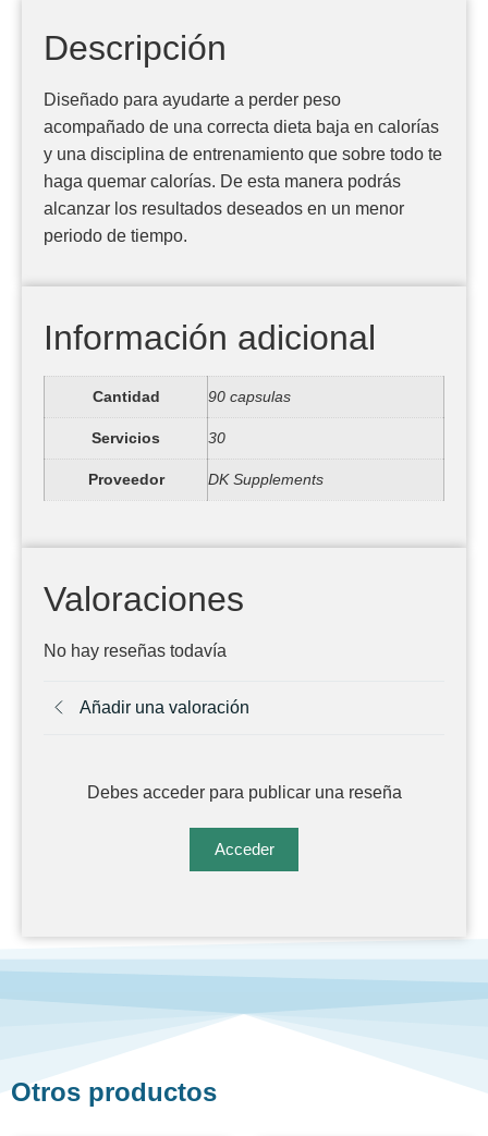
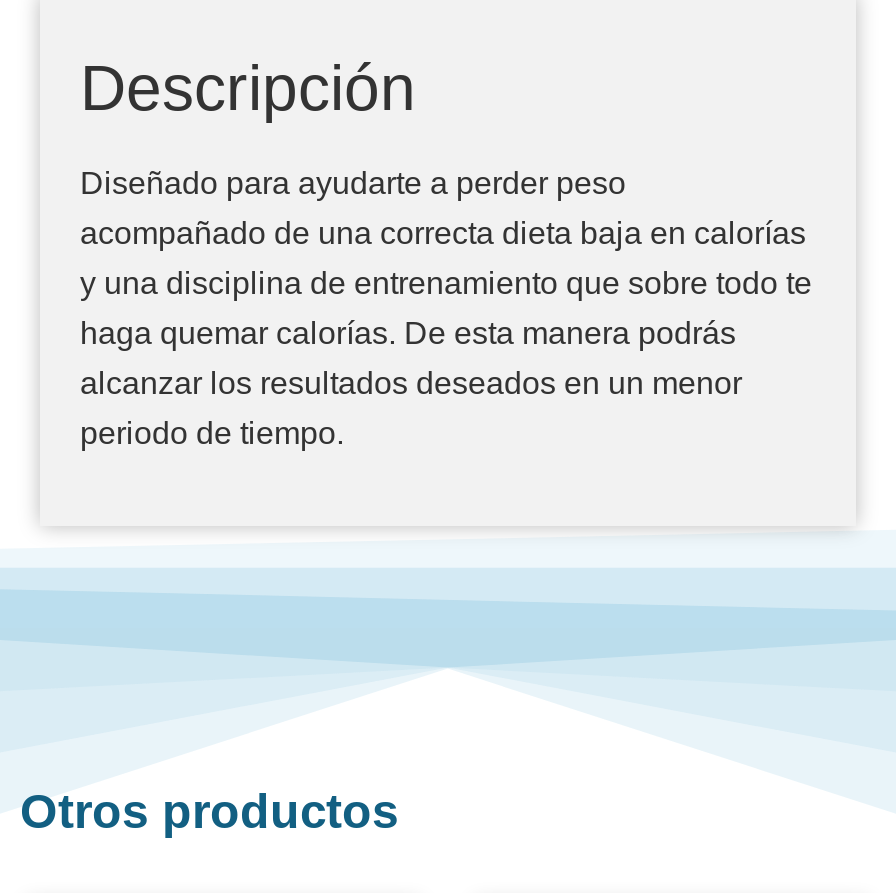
- Información adicional
- Cantidad
- 90 capsulas
- Servicios
- 30
- Proveedor
- DK Supplements
- Valoraciones
- No hay reseñas todavía
- Añadir una valoración

- Debes acceder para publicar una reseña
- Acceder
